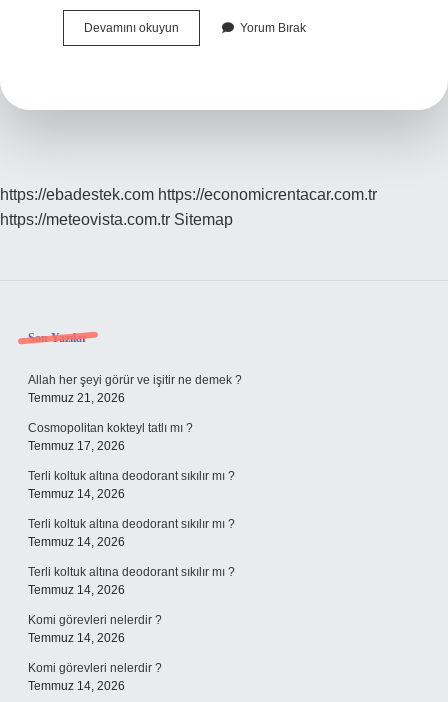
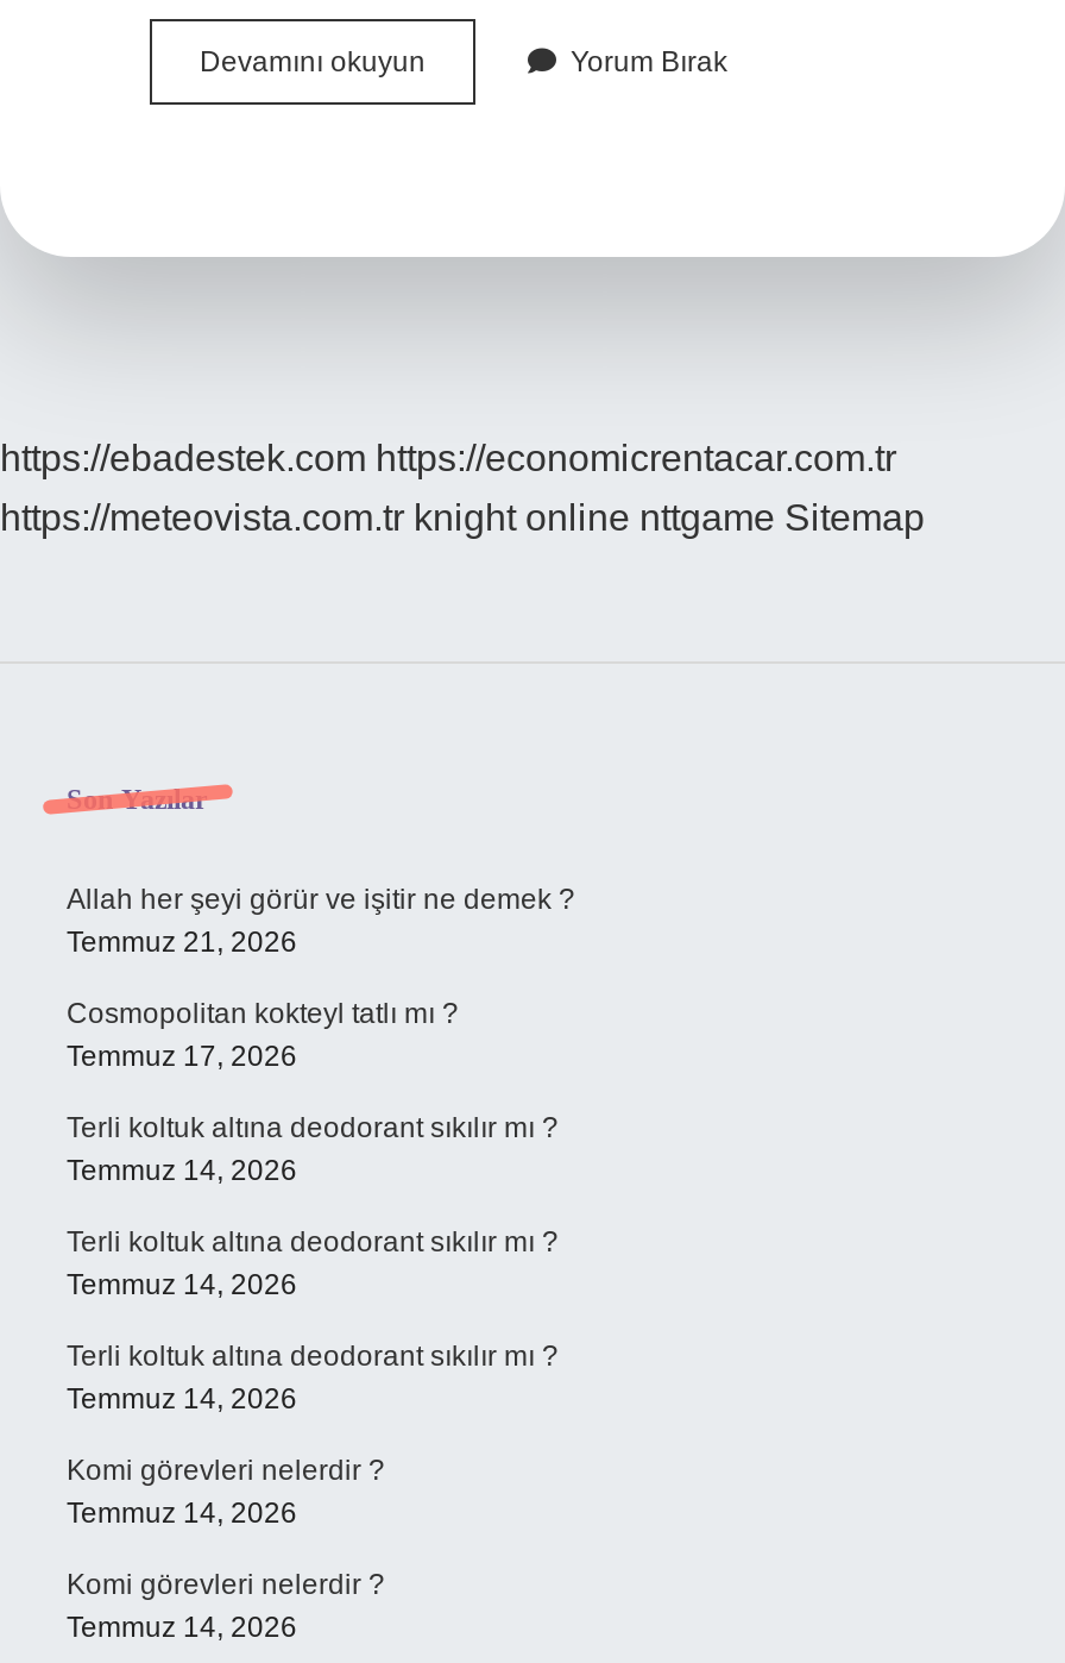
- https://meteovista.com.tr Sitemap
+ https://meteovista.com.tr knight online nttgame Sitemap
